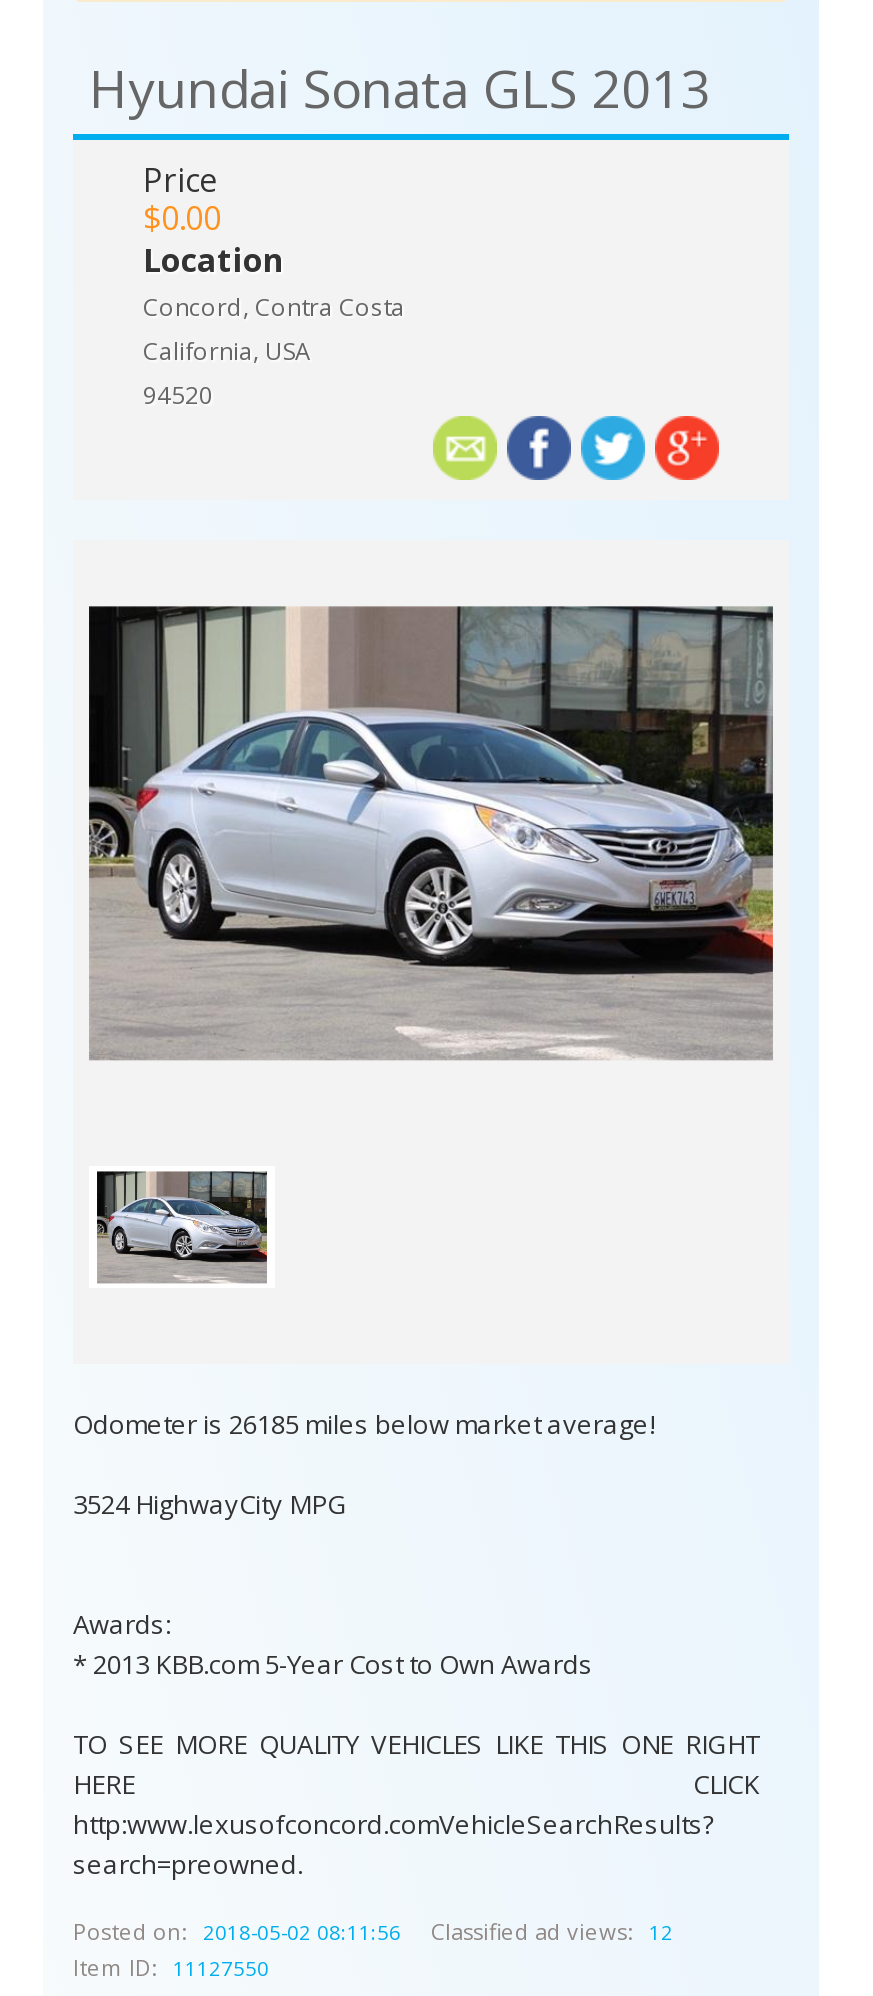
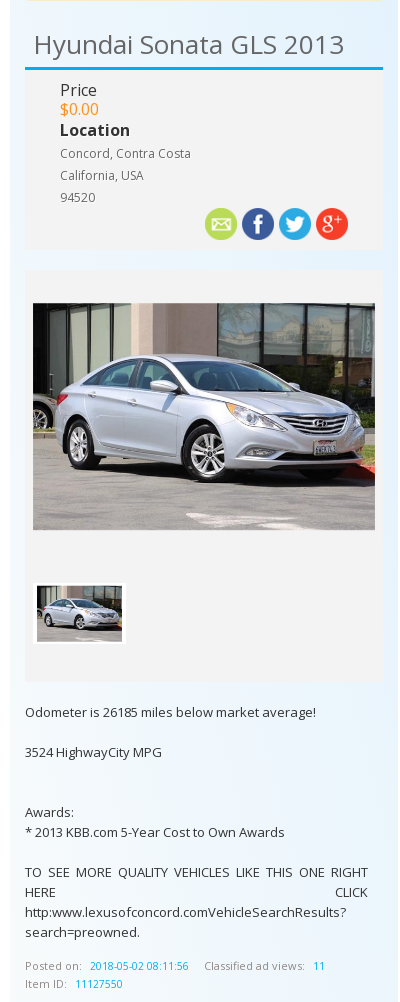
- Classified ad views: 12
+ Classified ad views: 11
